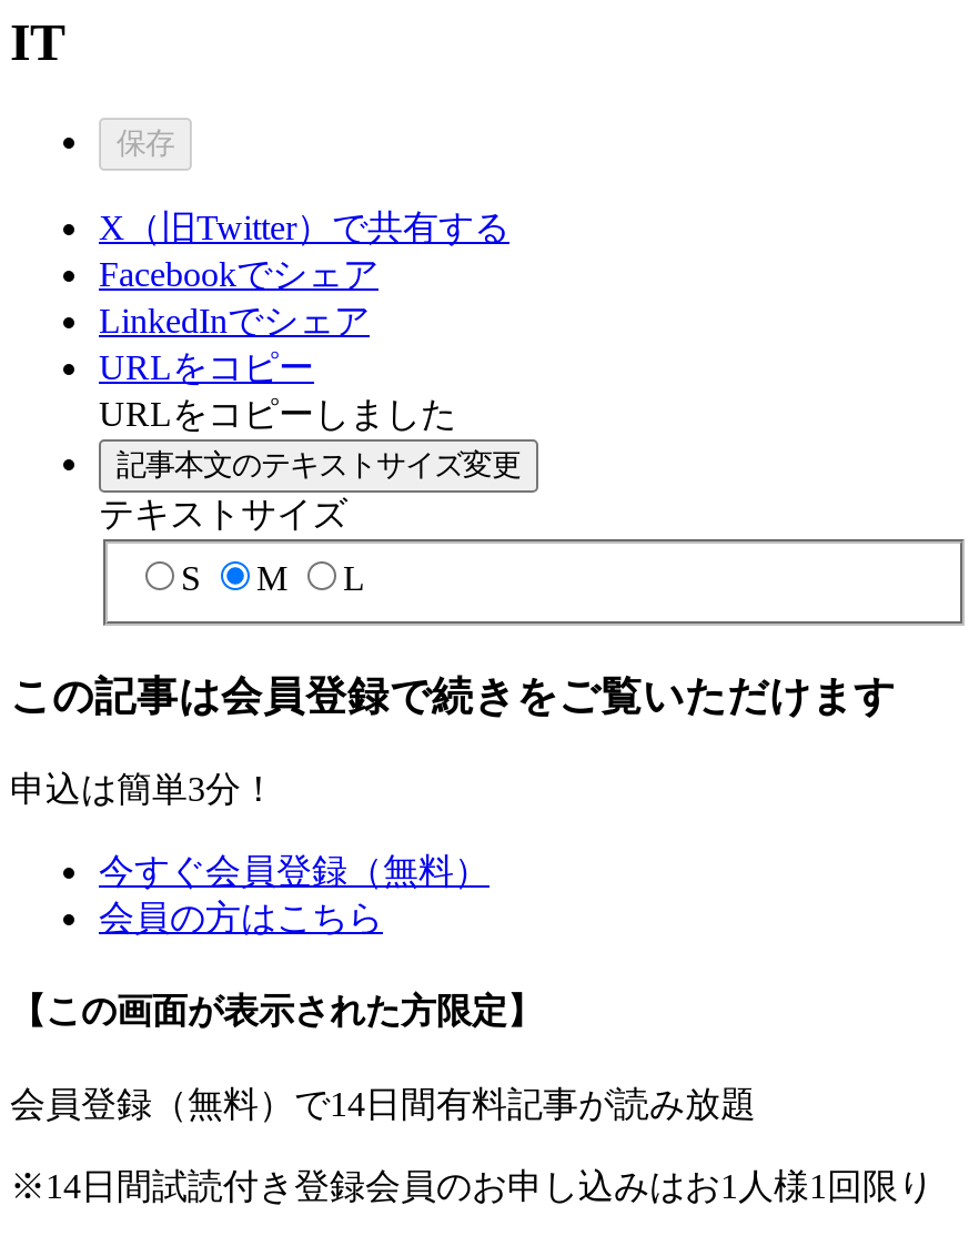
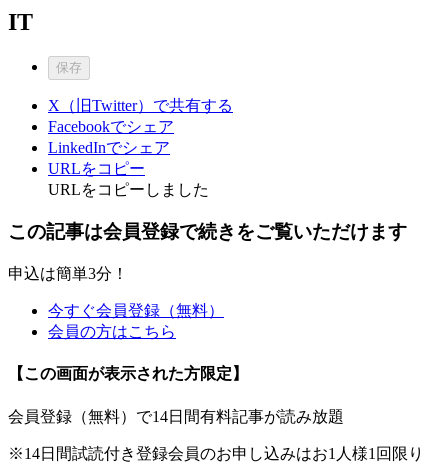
- 記事本文のテキストサイズ変更
- テキストサイズ
- S
- M
- L
